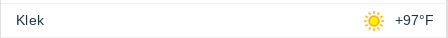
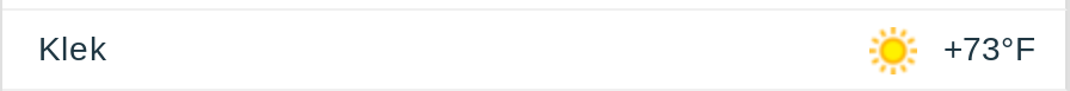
- +97°F
+ +73°F
